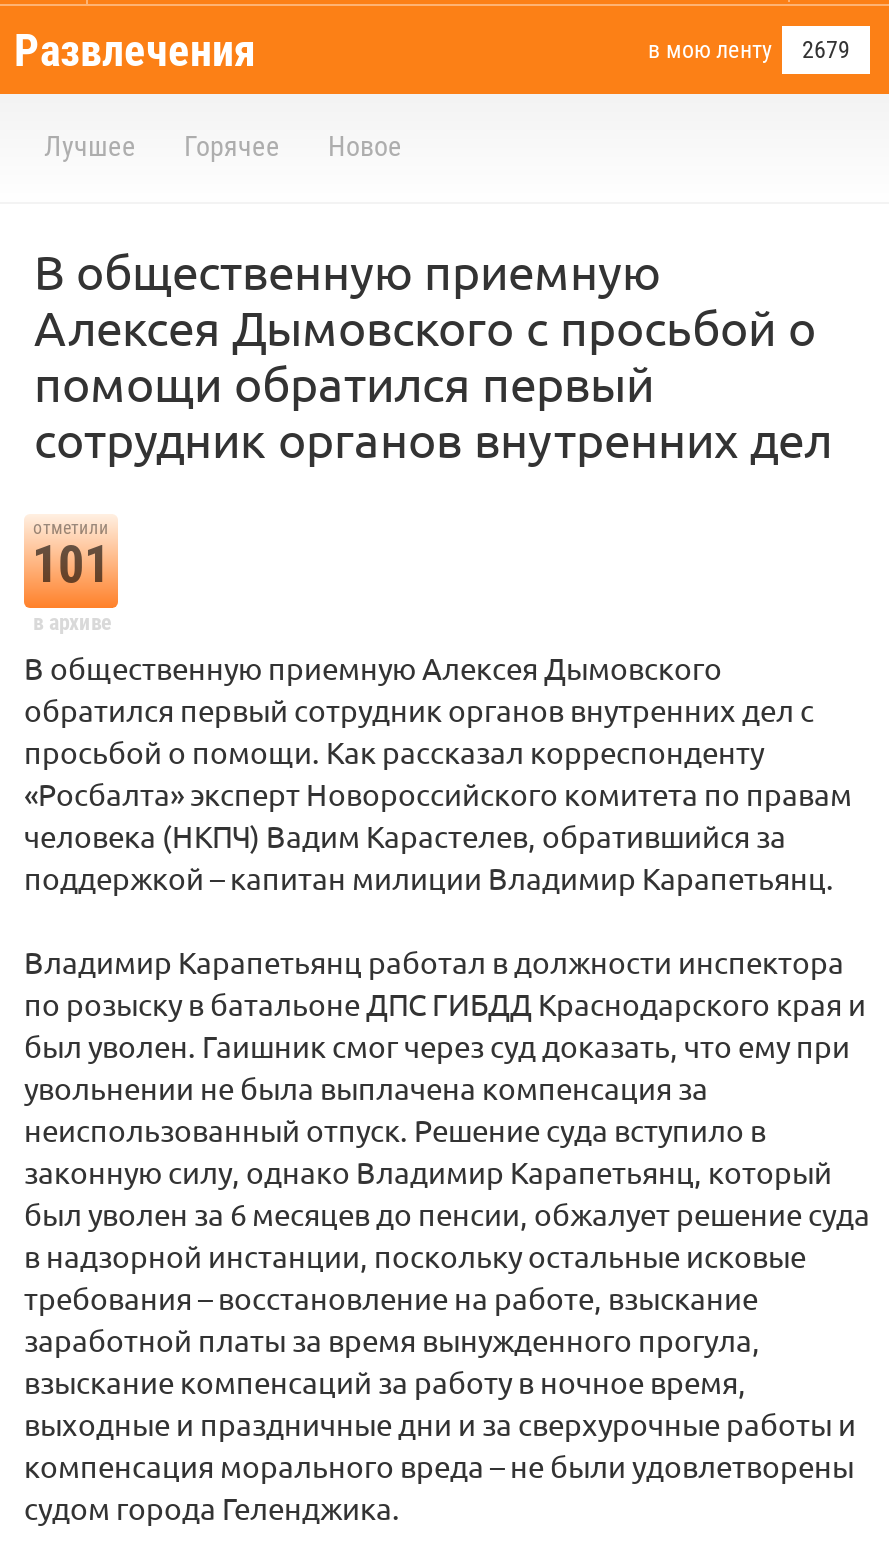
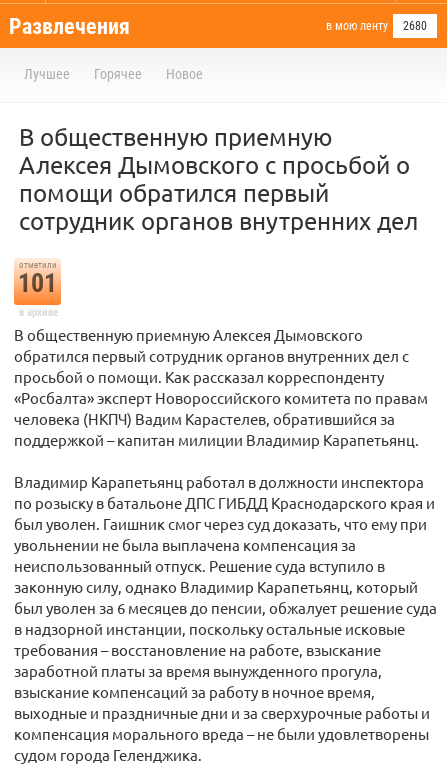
- в мою ленту 2679
+ в мою ленту 2680
